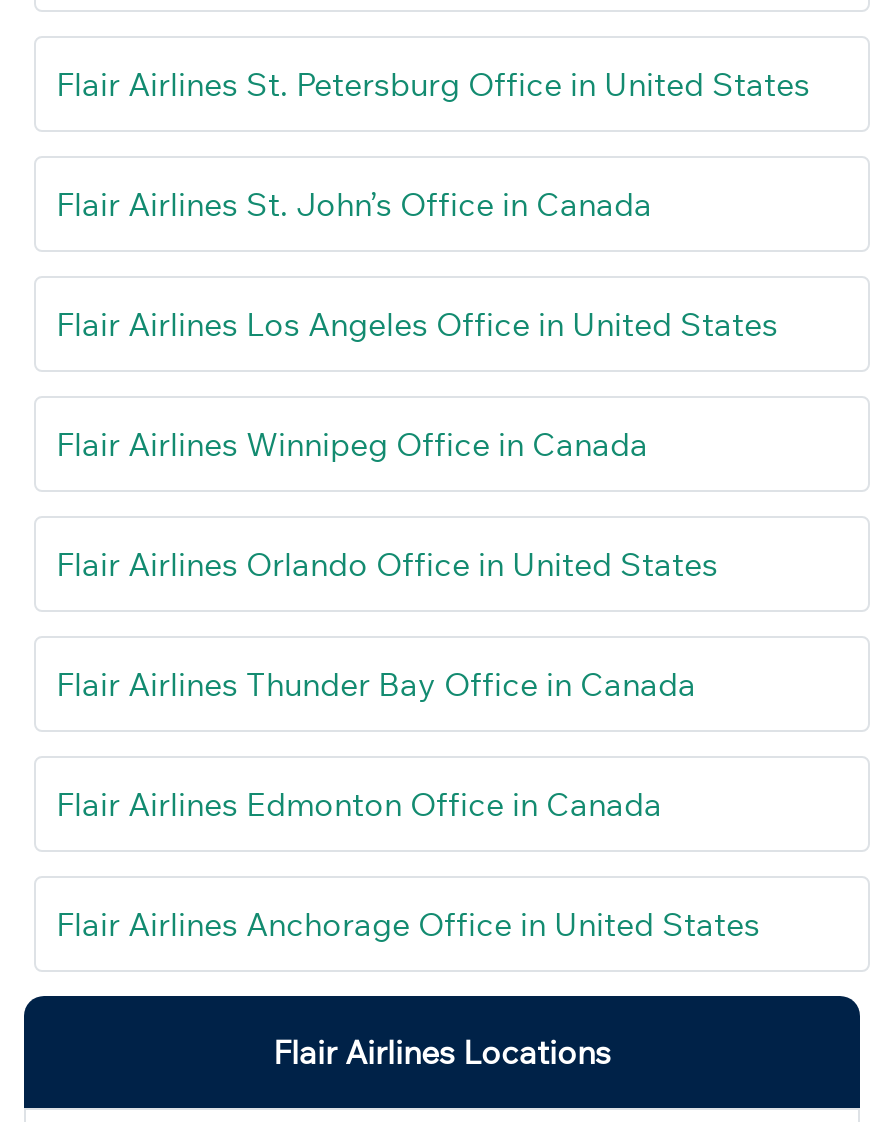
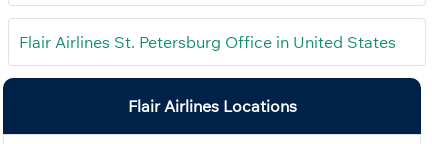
- Flair Airlines St. John’s Office in Canada
- Flair Airlines Los Angeles Office in United States
- Flair Airlines Winnipeg Office in Canada
- Flair Airlines Orlando Office in United States
- Flair Airlines Thunder Bay Office in Canada
- Flair Airlines Edmonton Office in Canada
- Flair Airlines Anchorage Office in United States
